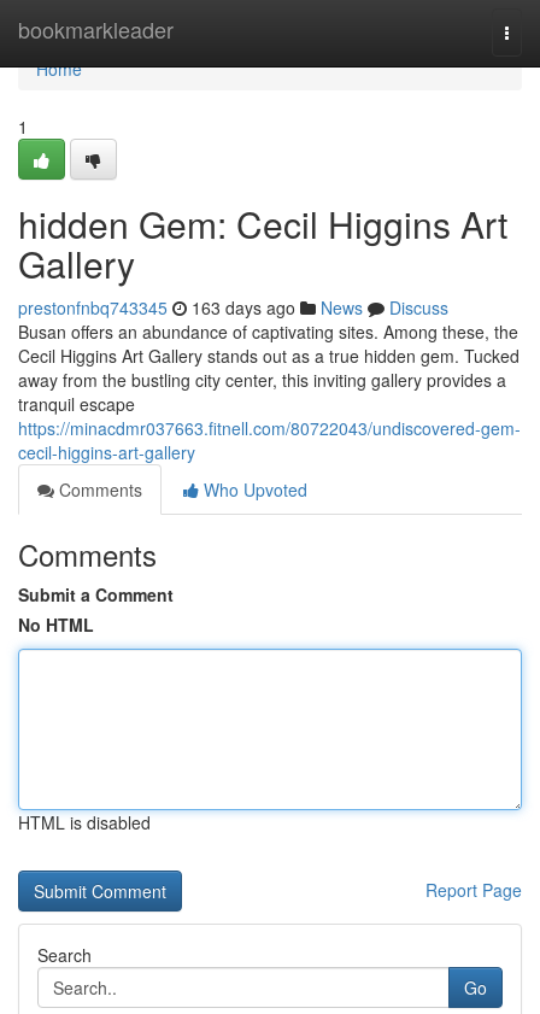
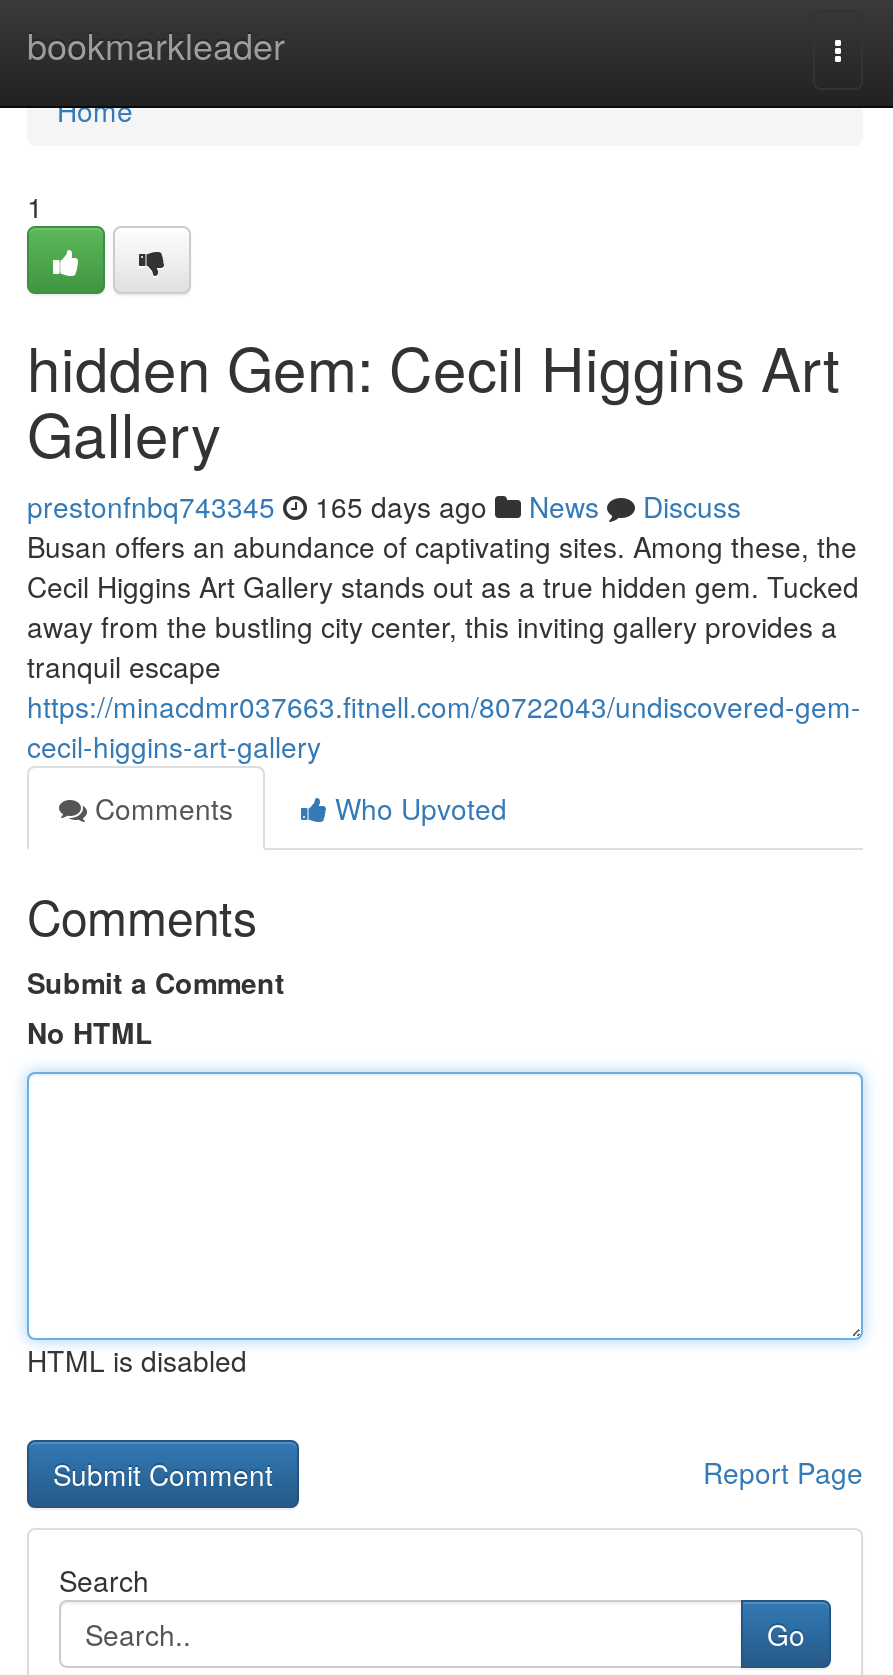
- prestonfnbq743345 163 days ago News Discuss
+ prestonfnbq743345 165 days ago News Discuss
